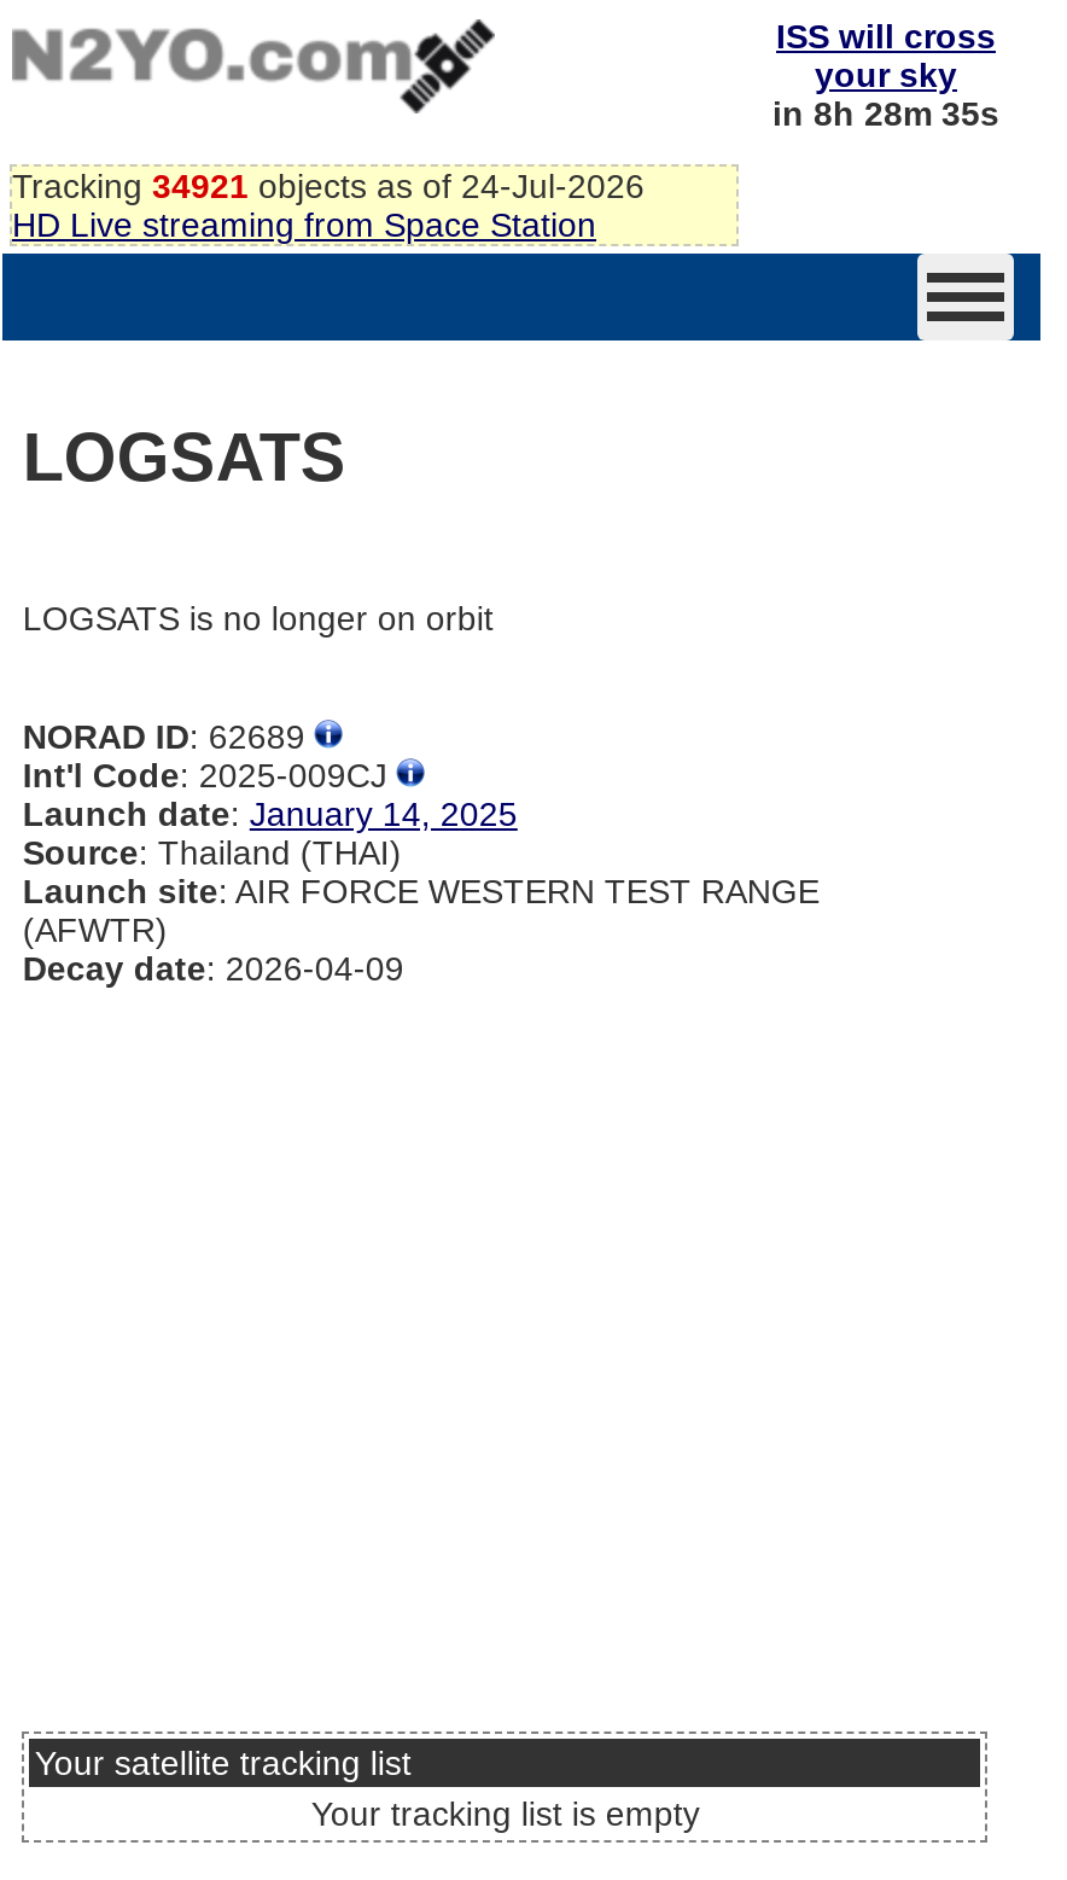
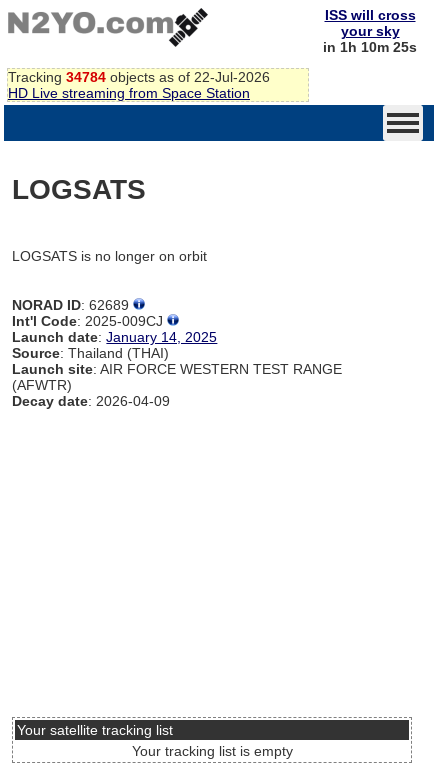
- in 8h 28m 35s
+ in 1h 10m 25s

- Tracking 34921 objects as of 24-Jul-2026
+ Tracking 34784 objects as of 22-Jul-2026
